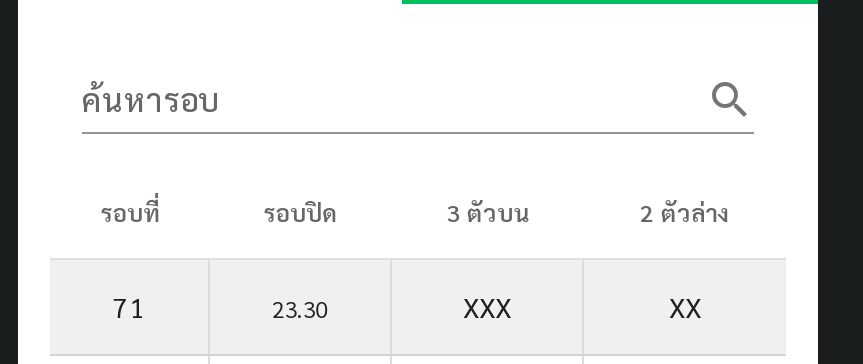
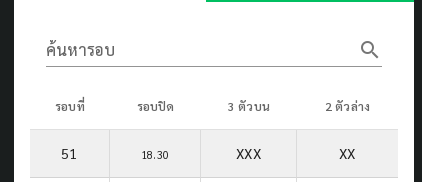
- 71
+ 51

- 23.30
+ 18.30
